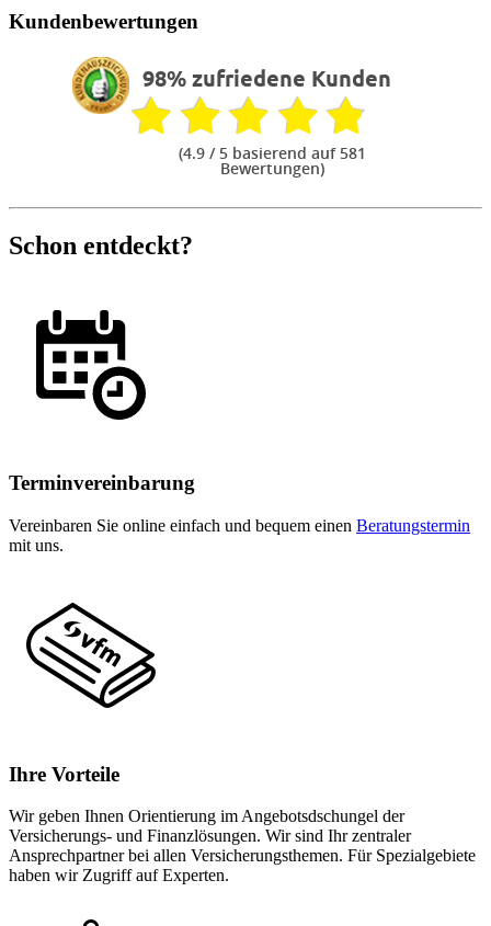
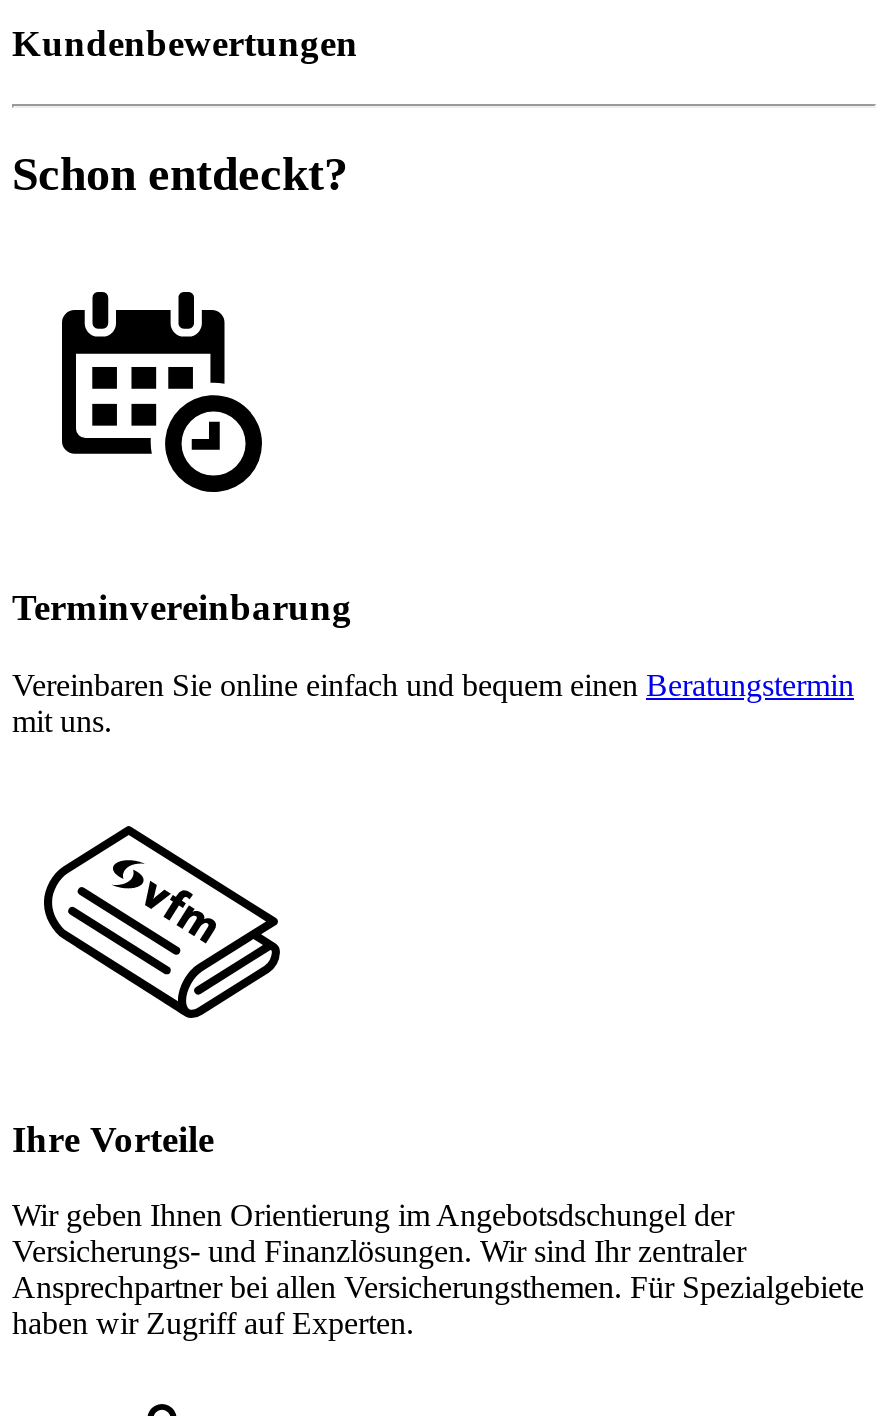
- [image]
- 98% zufriedene Kunden
- (4.9 / 5 basierend auf 581
- Bewertungen)

- [image]

- [image]

- [image]

- [image]
